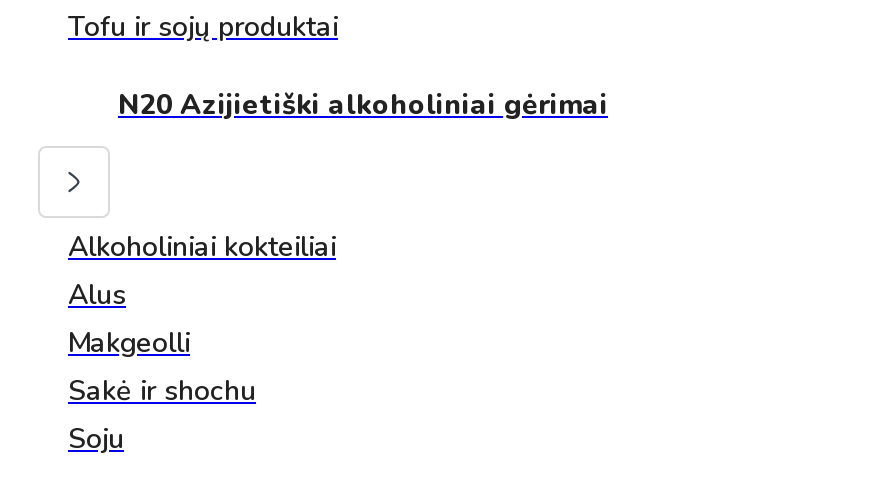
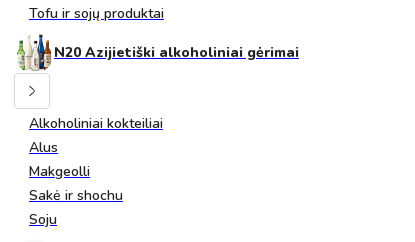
+ [image]
